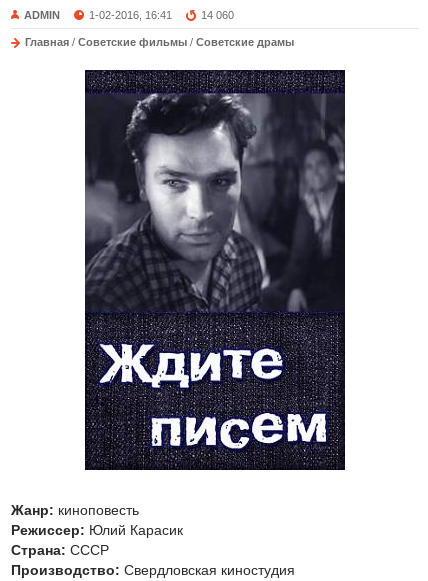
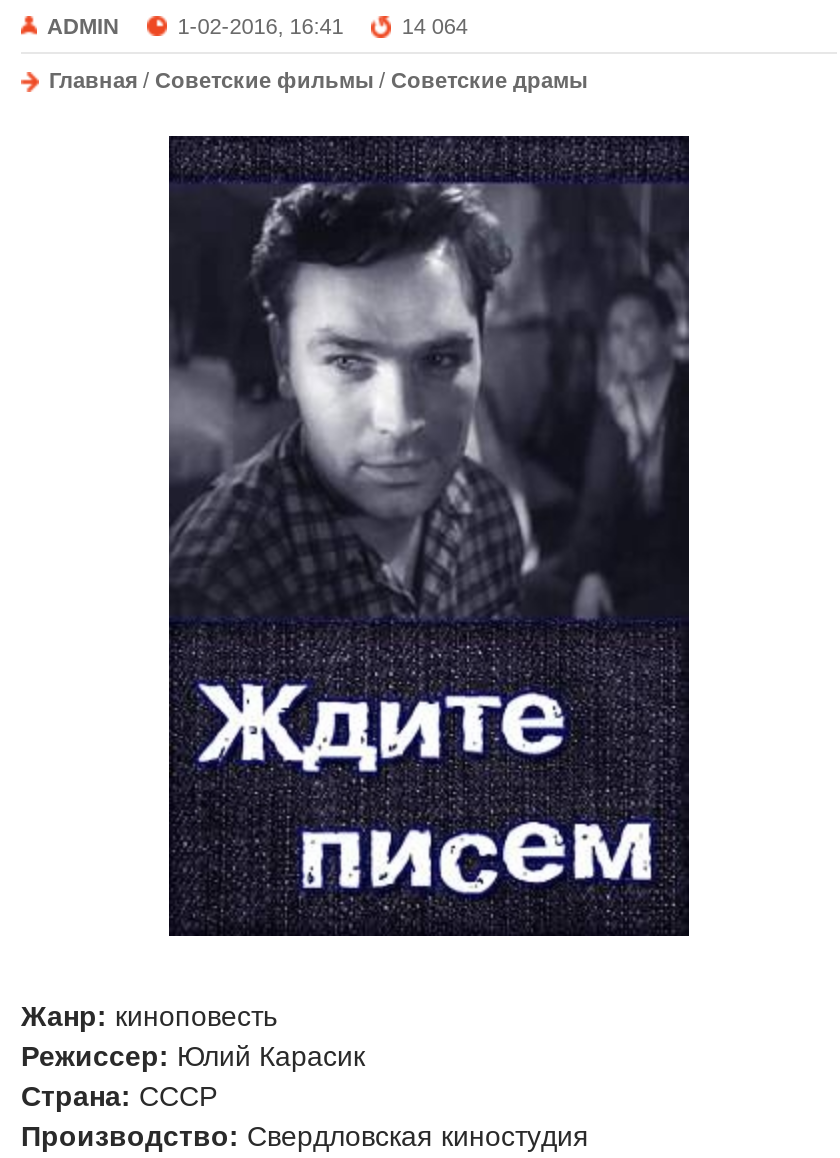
- 14 060
+ 14 064
